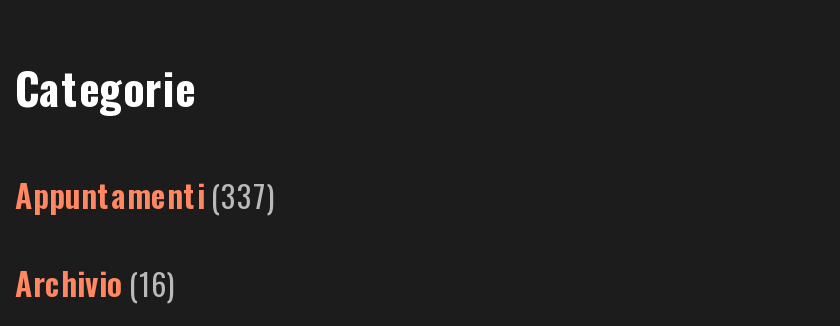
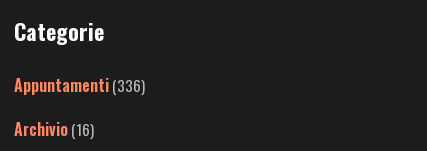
- Appuntamenti (337)
+ Appuntamenti (336)
